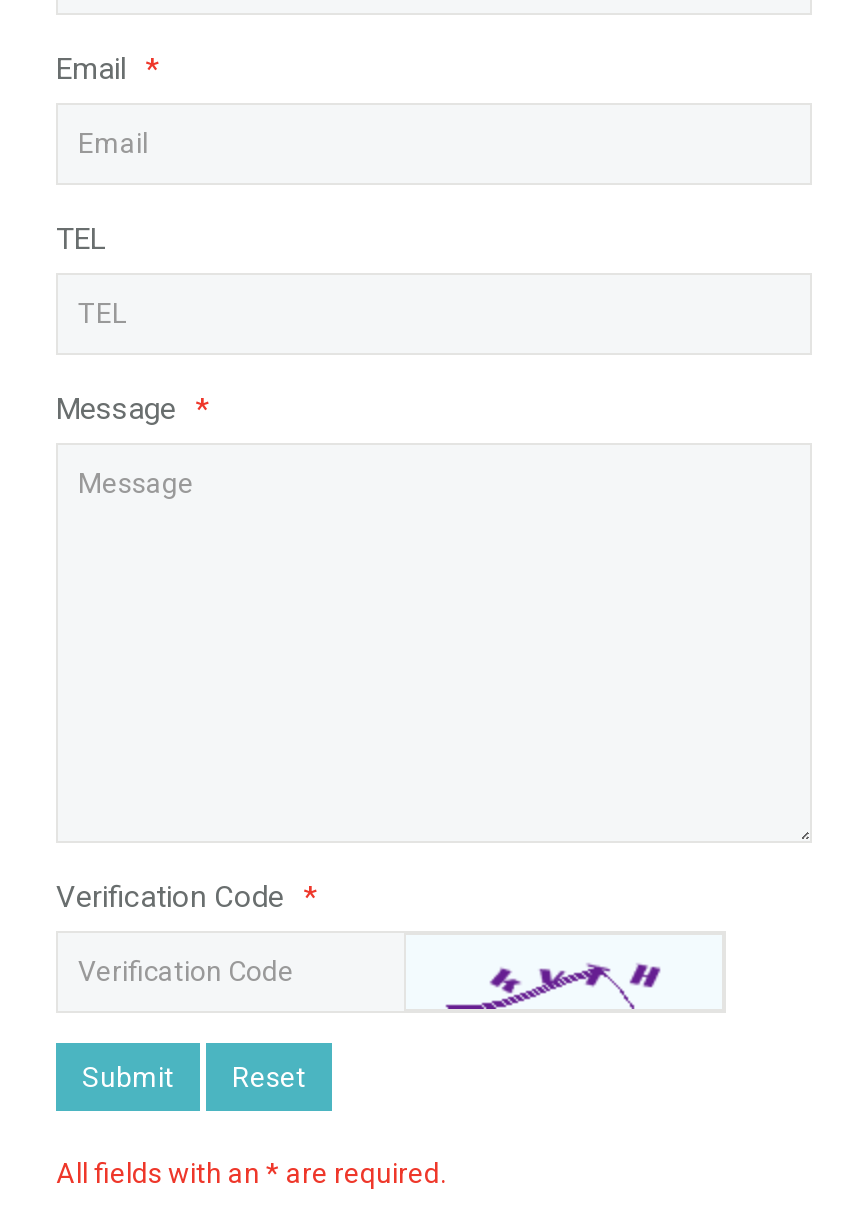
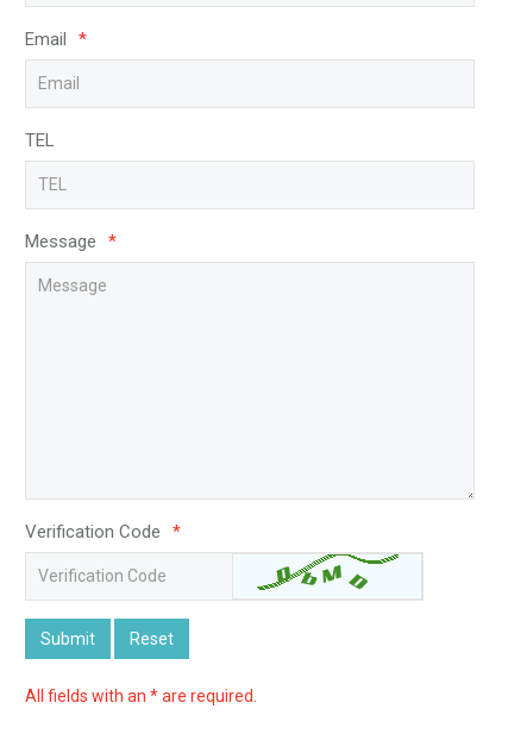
- [image]
+ [image]
